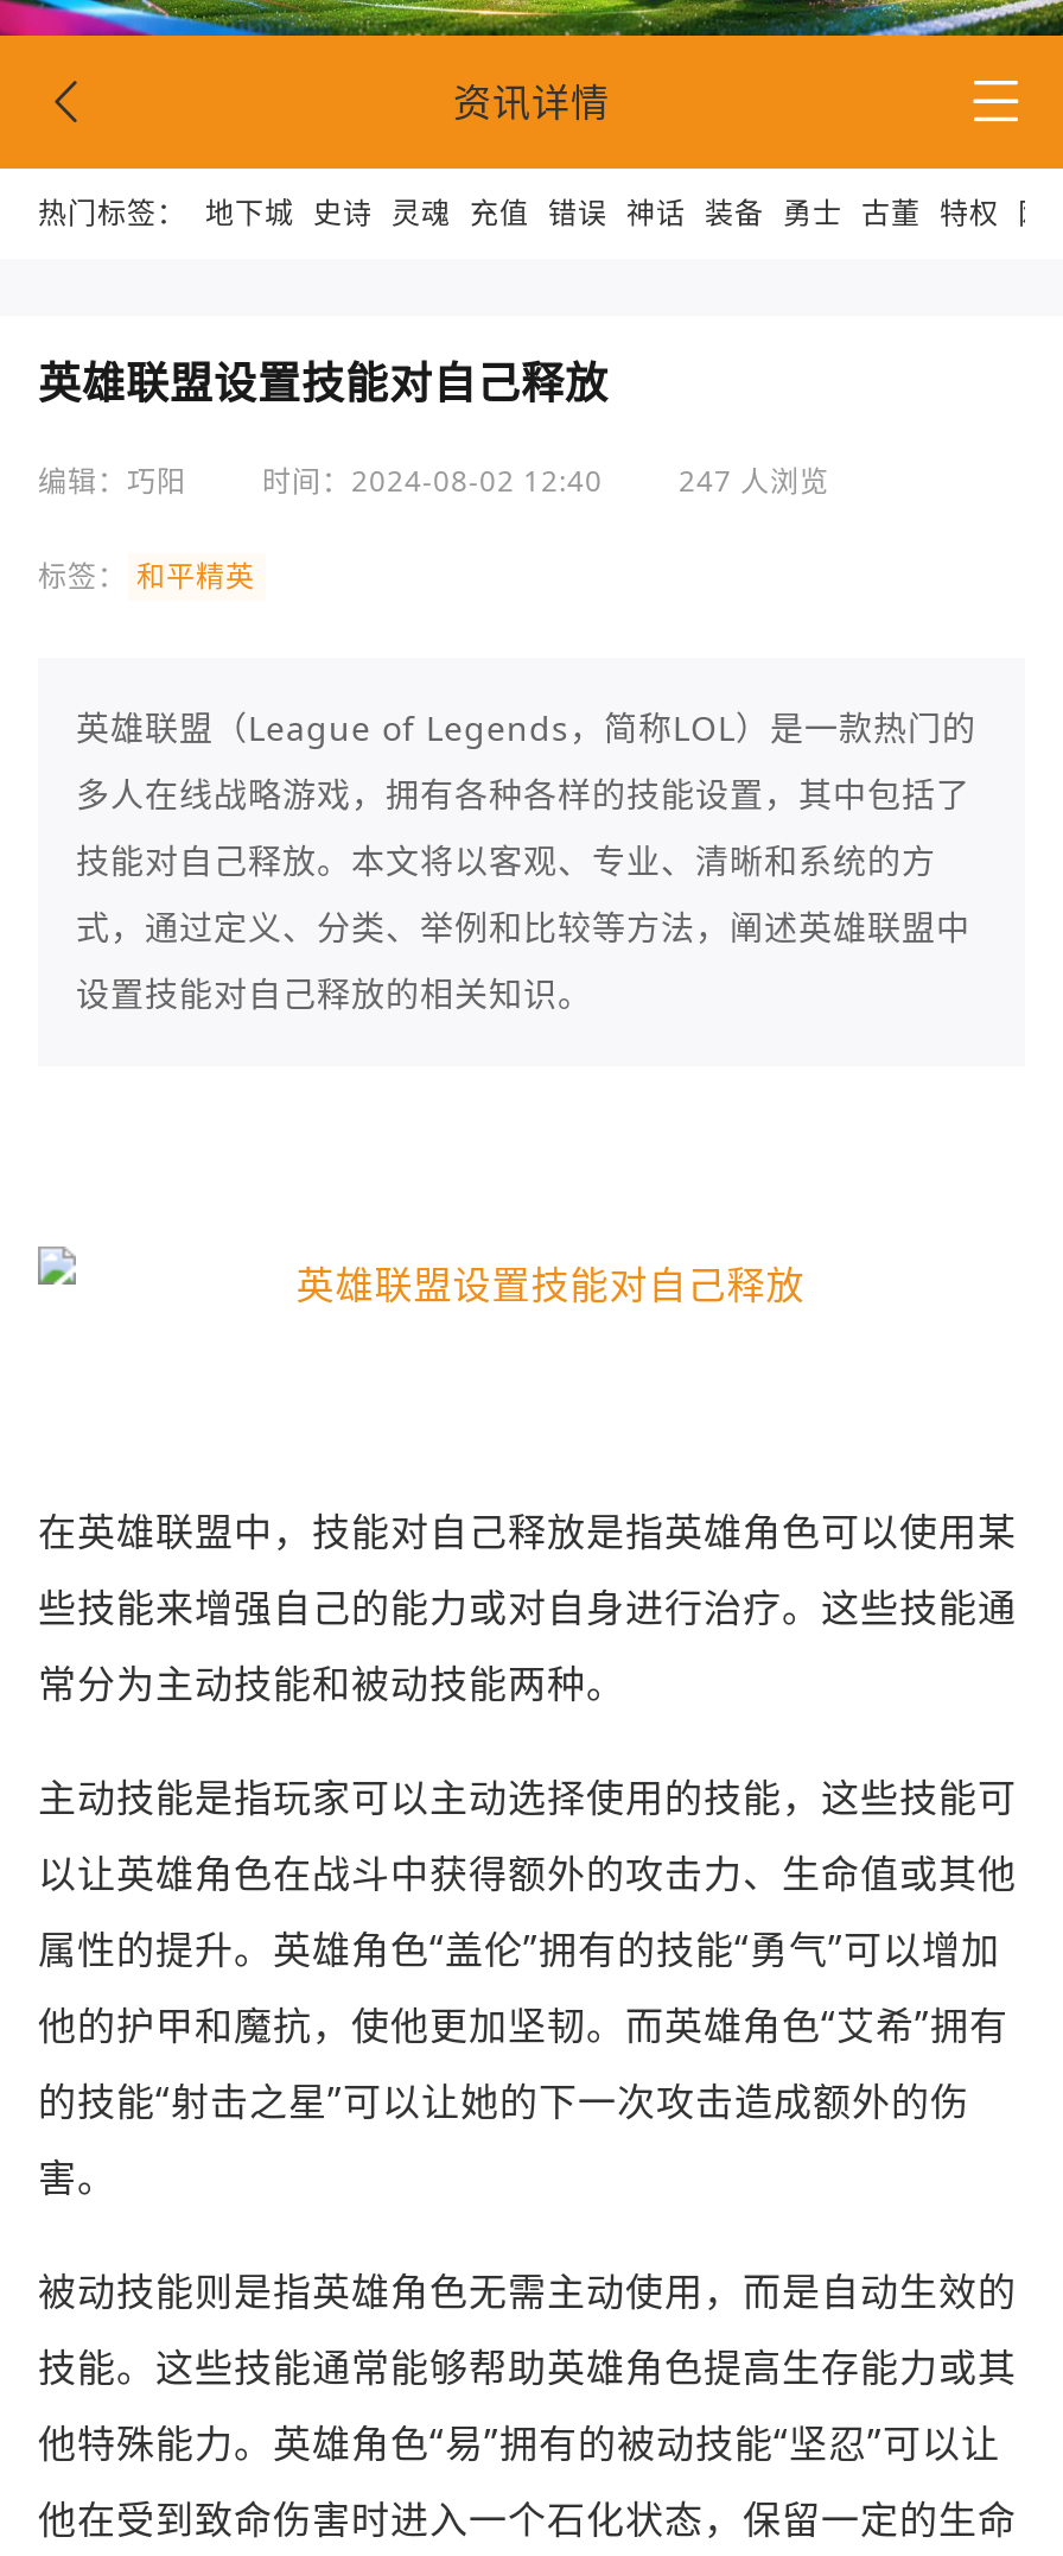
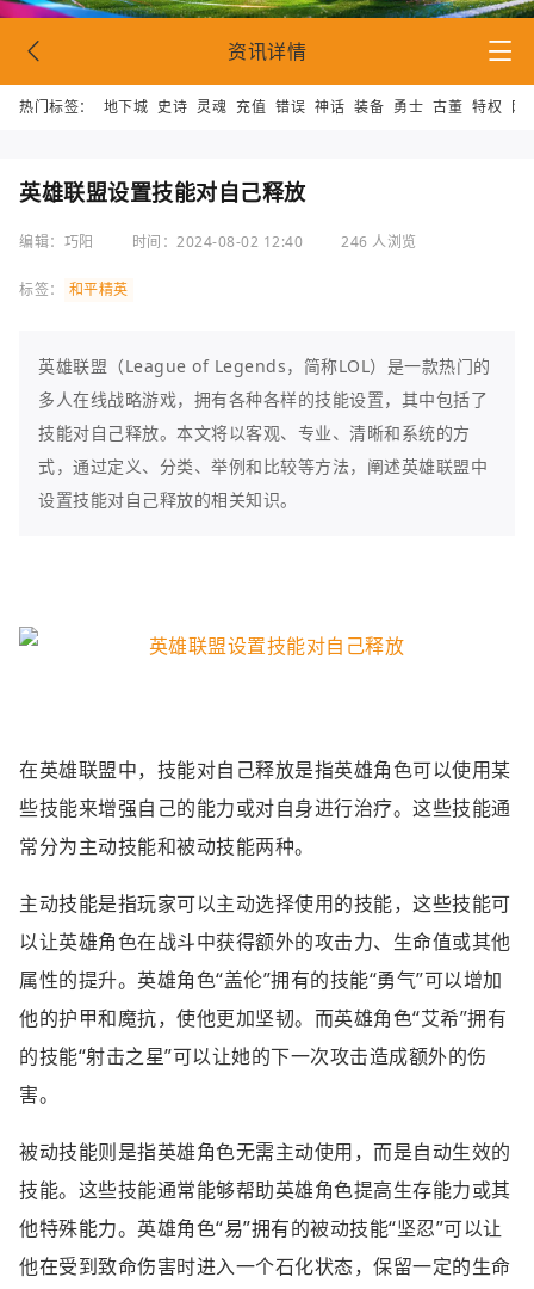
- 编辑：巧阳 时间：2024-08-02 12:40 247 人浏览
+ 编辑：巧阳 时间：2024-08-02 12:40 246 人浏览
